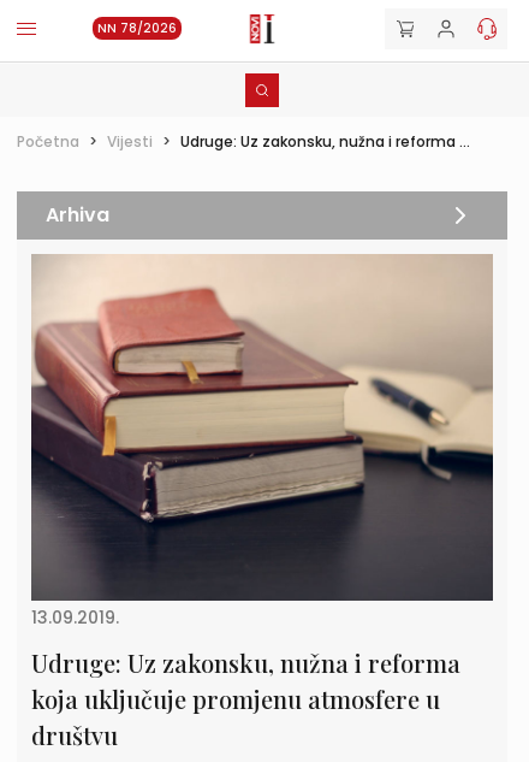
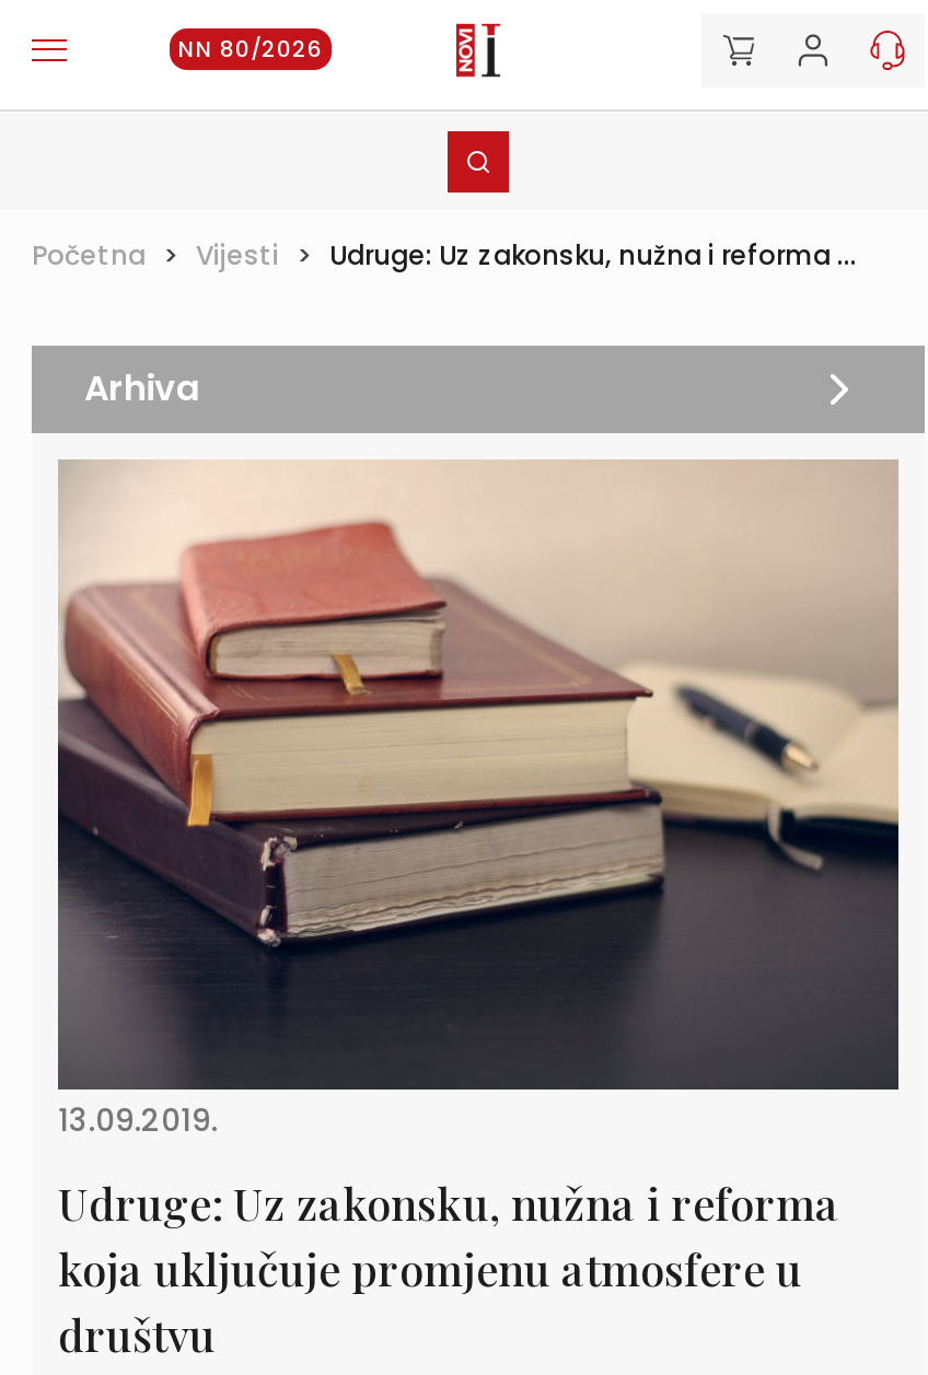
- NN 78/2026
+ NN 80/2026
